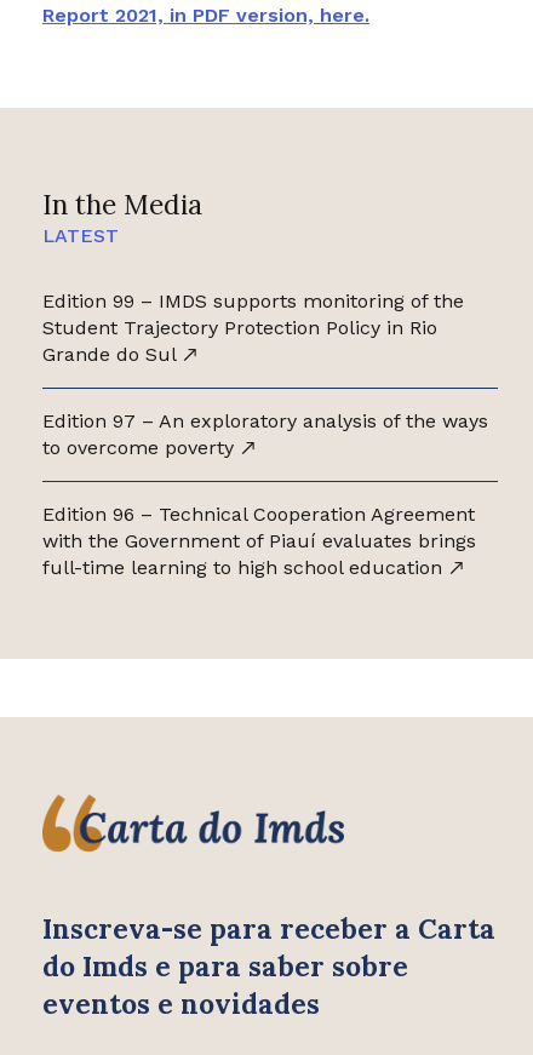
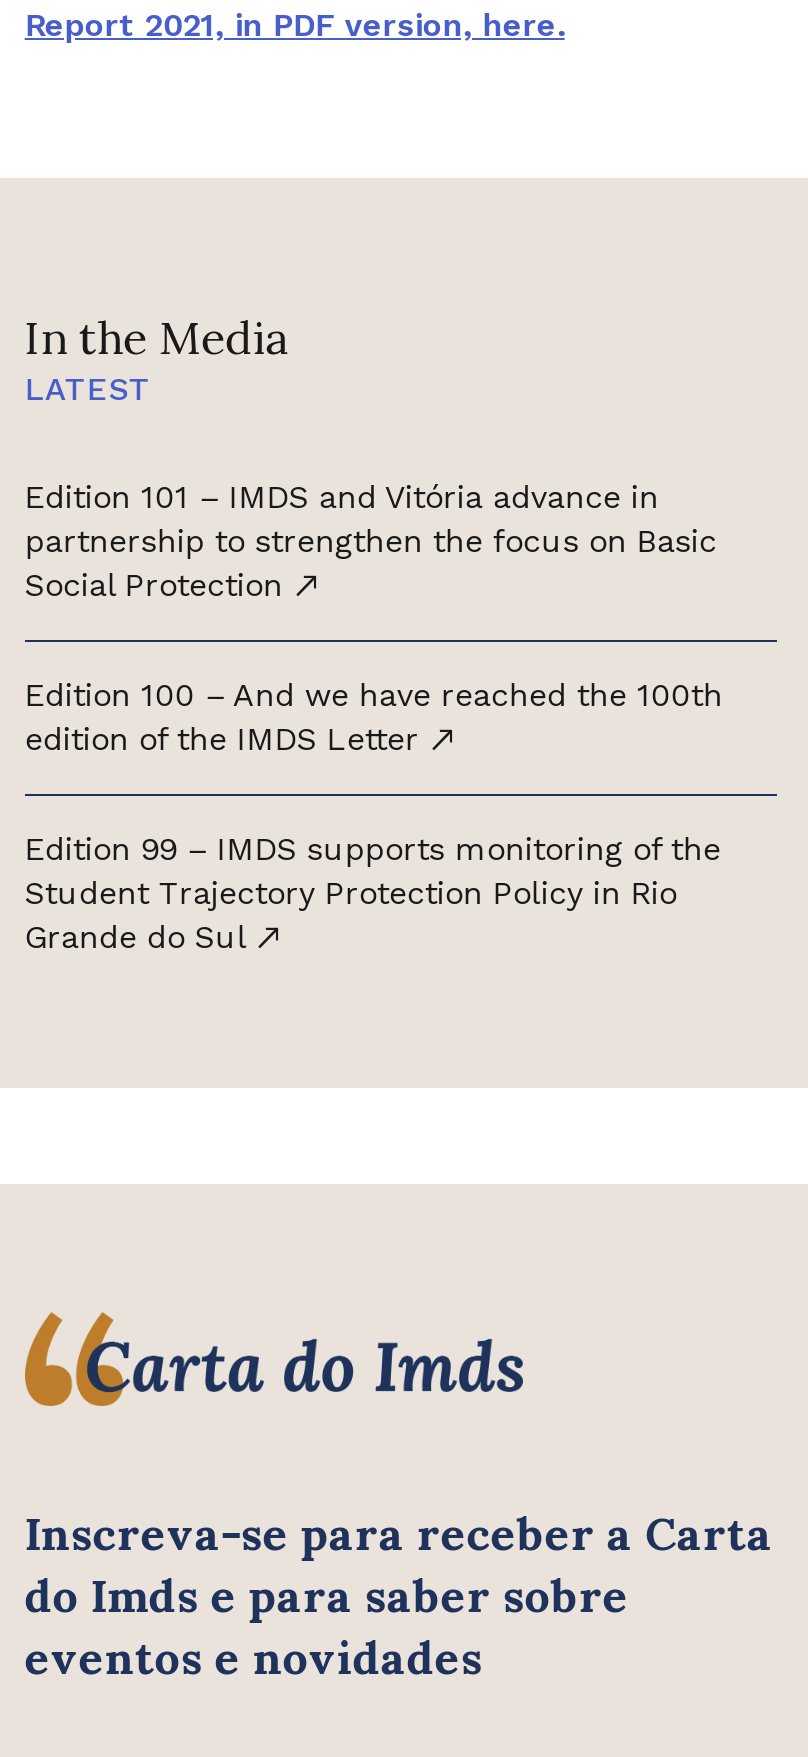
+ Edition 101 – IMDS and Vitória advance in
+ partnership to strengthen the focus on Basic
+ Social Protection
+ Edition 100 – And we have reached the 100th
+ edition of the IMDS Letter

moved down: Edition 99 – IMDS supports monitoring of the | Student Trajectory Protection Policy in Rio | Grande do Sul

- Edition 97 – An exploratory analysis of the ways
- to overcome poverty
- Edition 96 – Technical Cooperation Agreement
- with the Government of Piauí evaluates brings
- full-time learning to high school education
